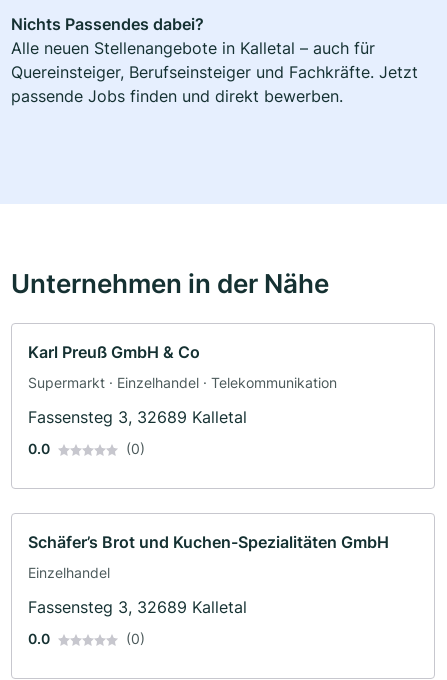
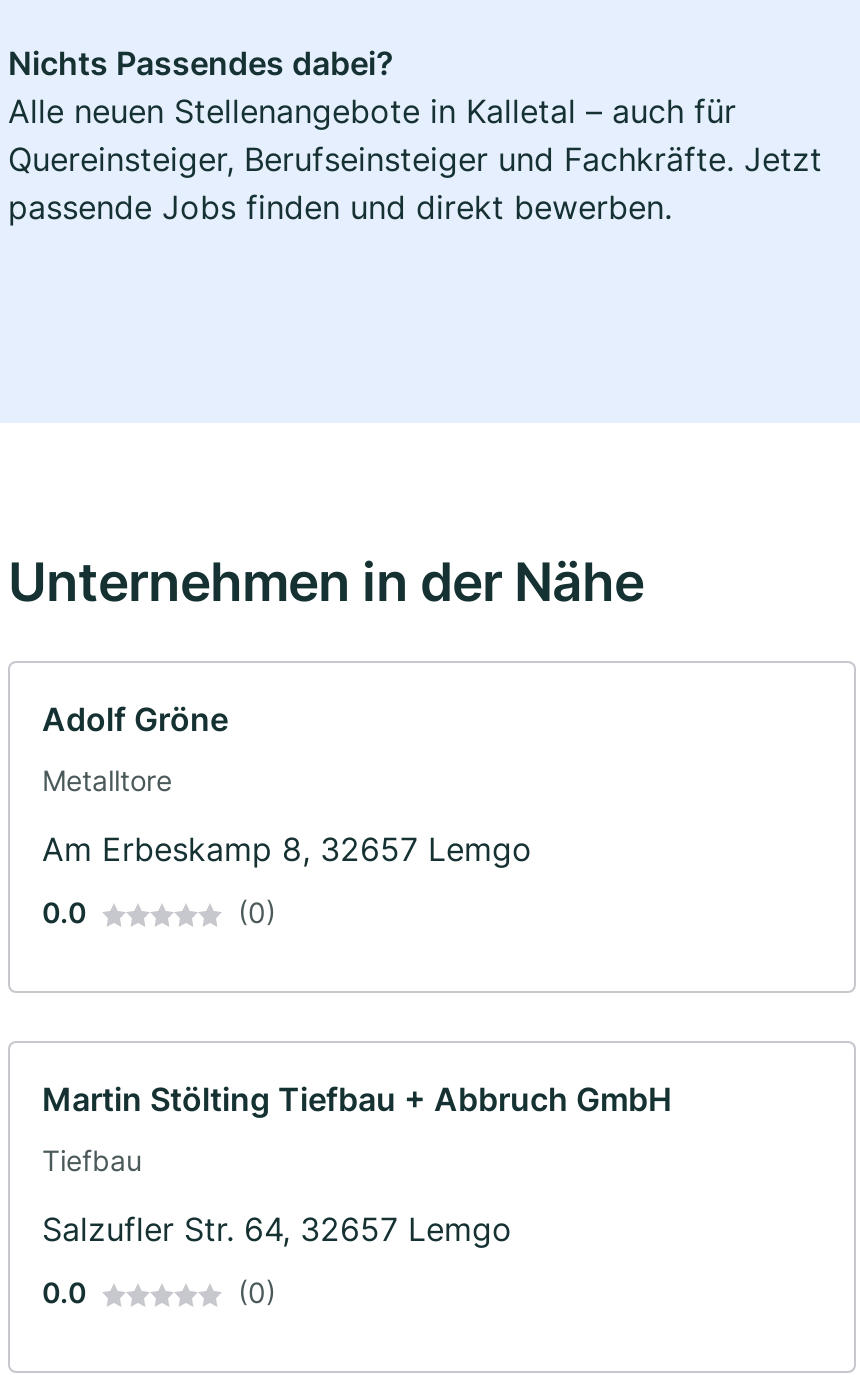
- Karl Preuß GmbH & Co
+ Adolf Gröne

- Supermarkt · Einzelhandel · Telekommunikation
+ Metalltore

- Fassensteg 3, 32689 Kalletal
+ Am Erbeskamp 8, 32657 Lemgo

- Schäfer’s Brot und Kuchen-Spezialitäten GmbH
+ Martin Stölting Tiefbau + Abbruch GmbH

- Einzelhandel
+ Tiefbau

- Fassensteg 3, 32689 Kalletal
+ Salzufler Str. 64, 32657 Lemgo
